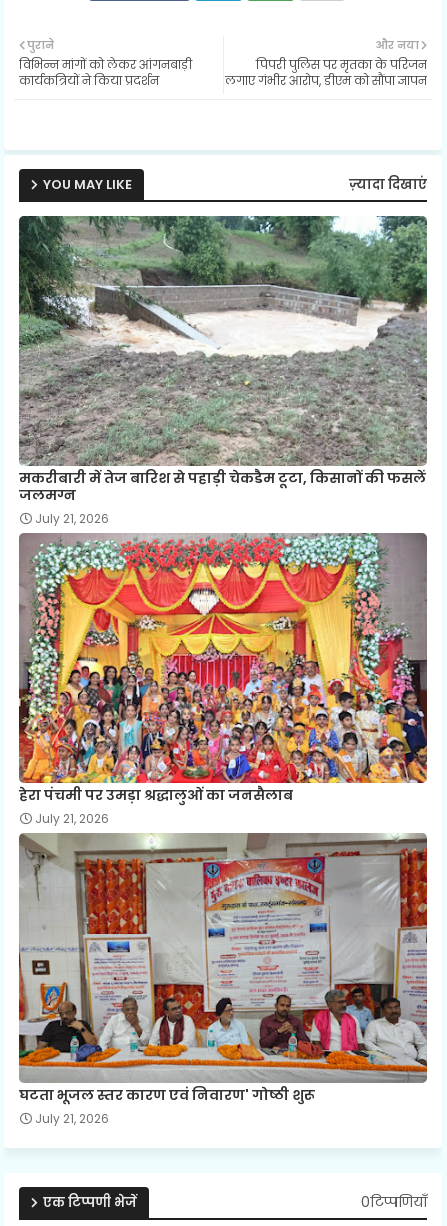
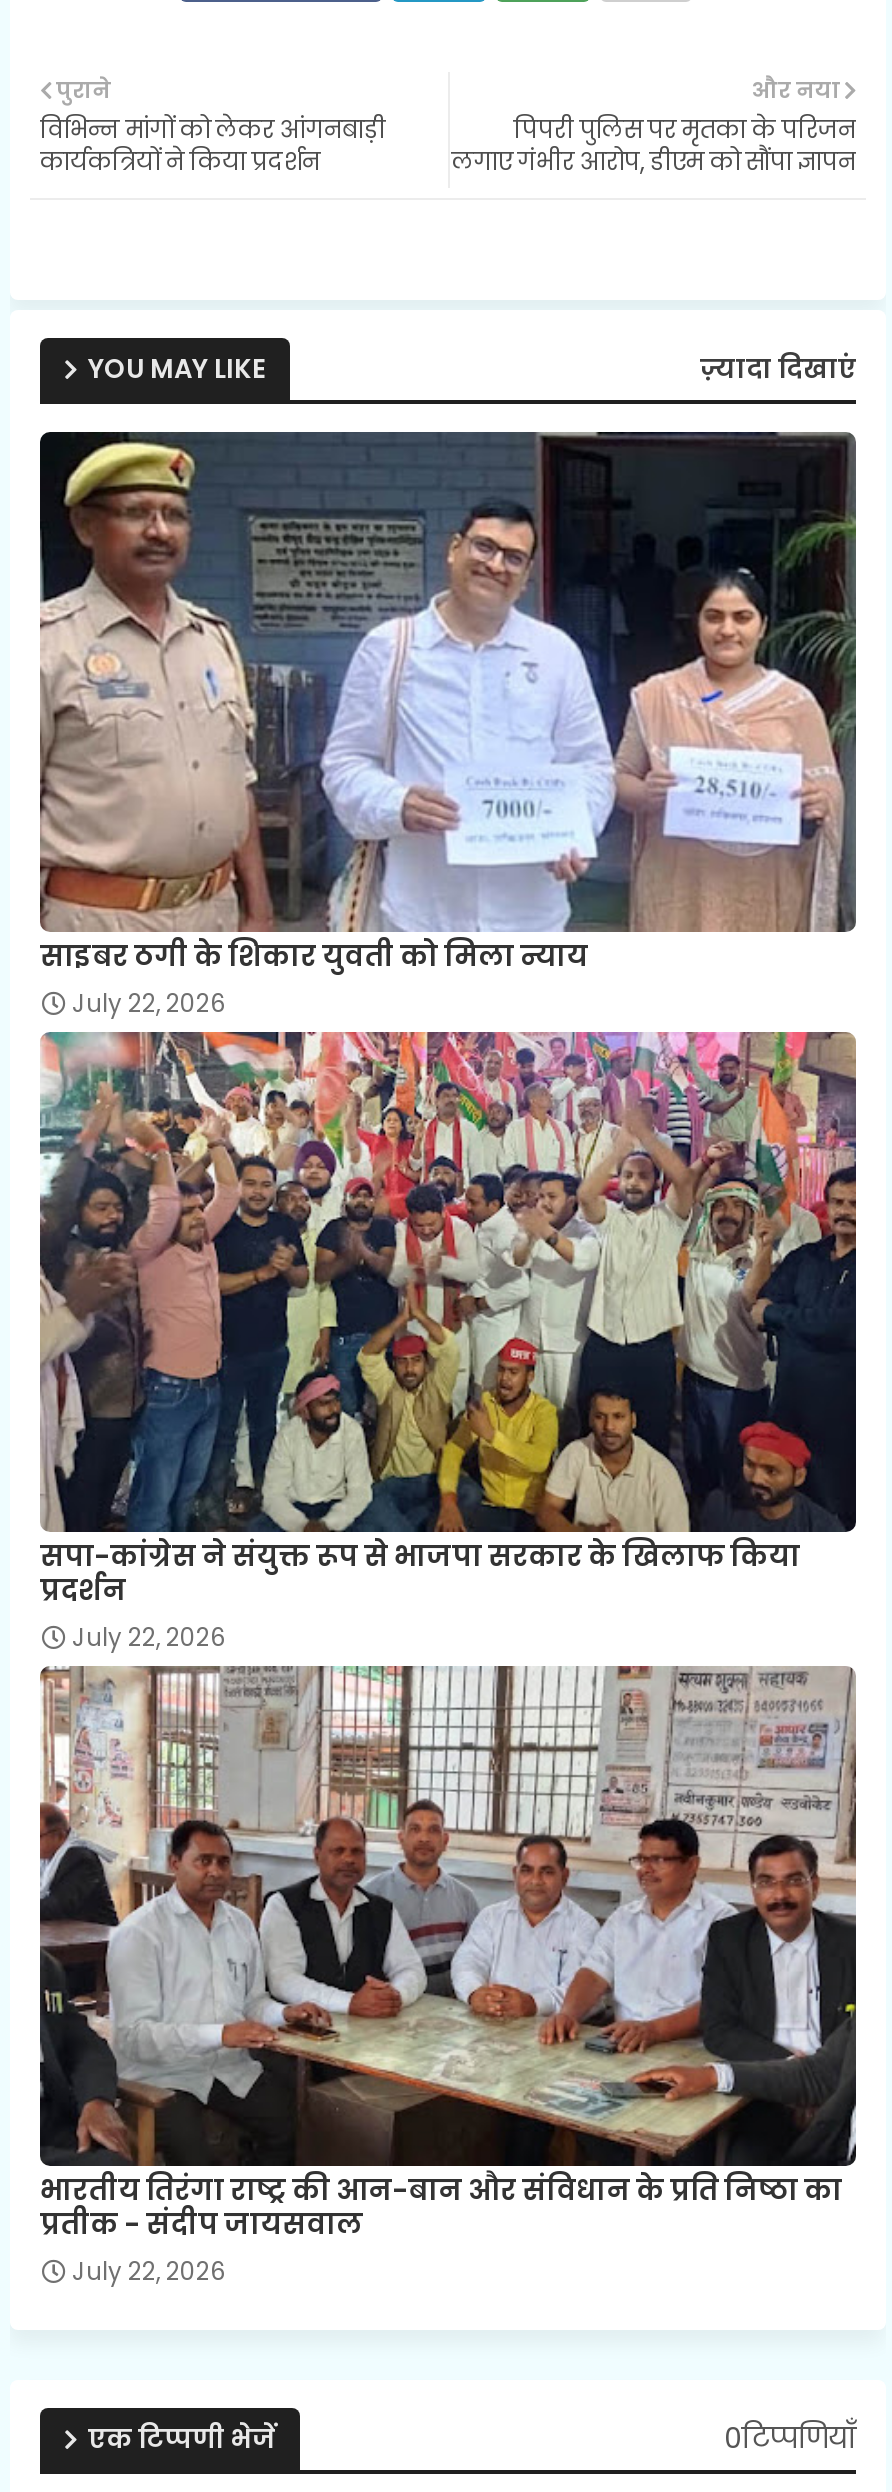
- [image]
- मकरीबारी में तेज बारिश से पहाड़ी चेकडैम टूटा, किसानों की फसलें
- जलमग्न
- July 21, 2026
+ [image]
+ साइबर ठगी के शिकार युवती को मिला न्याय
+ July 22, 2026

- [image]
- हेरा पंचमी पर उमड़ा श्रद्धालुओं का जनसैलाब
- July 21, 2026
+ [image]
+ सपा-कांग्रेस ने संयुक्त रूप से भाजपा सरकार के खिलाफ किया
+ प्रदर्शन
+ July 22, 2026

- [image]
- घटता भूजल स्तर कारण एवं निवारण' गोष्ठी शुरू
- July 21, 2026
+ [image]
+ भारतीय तिरंगा राष्ट्र की आन-बान और संविधान के प्रति निष्ठा का
+ प्रतीक - संदीप जायसवाल
+ July 22, 2026
